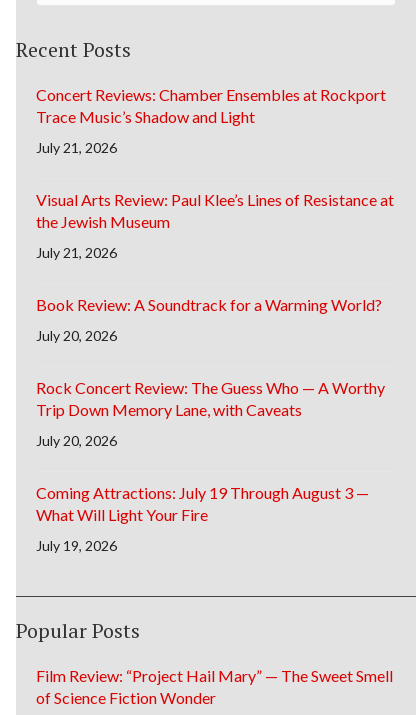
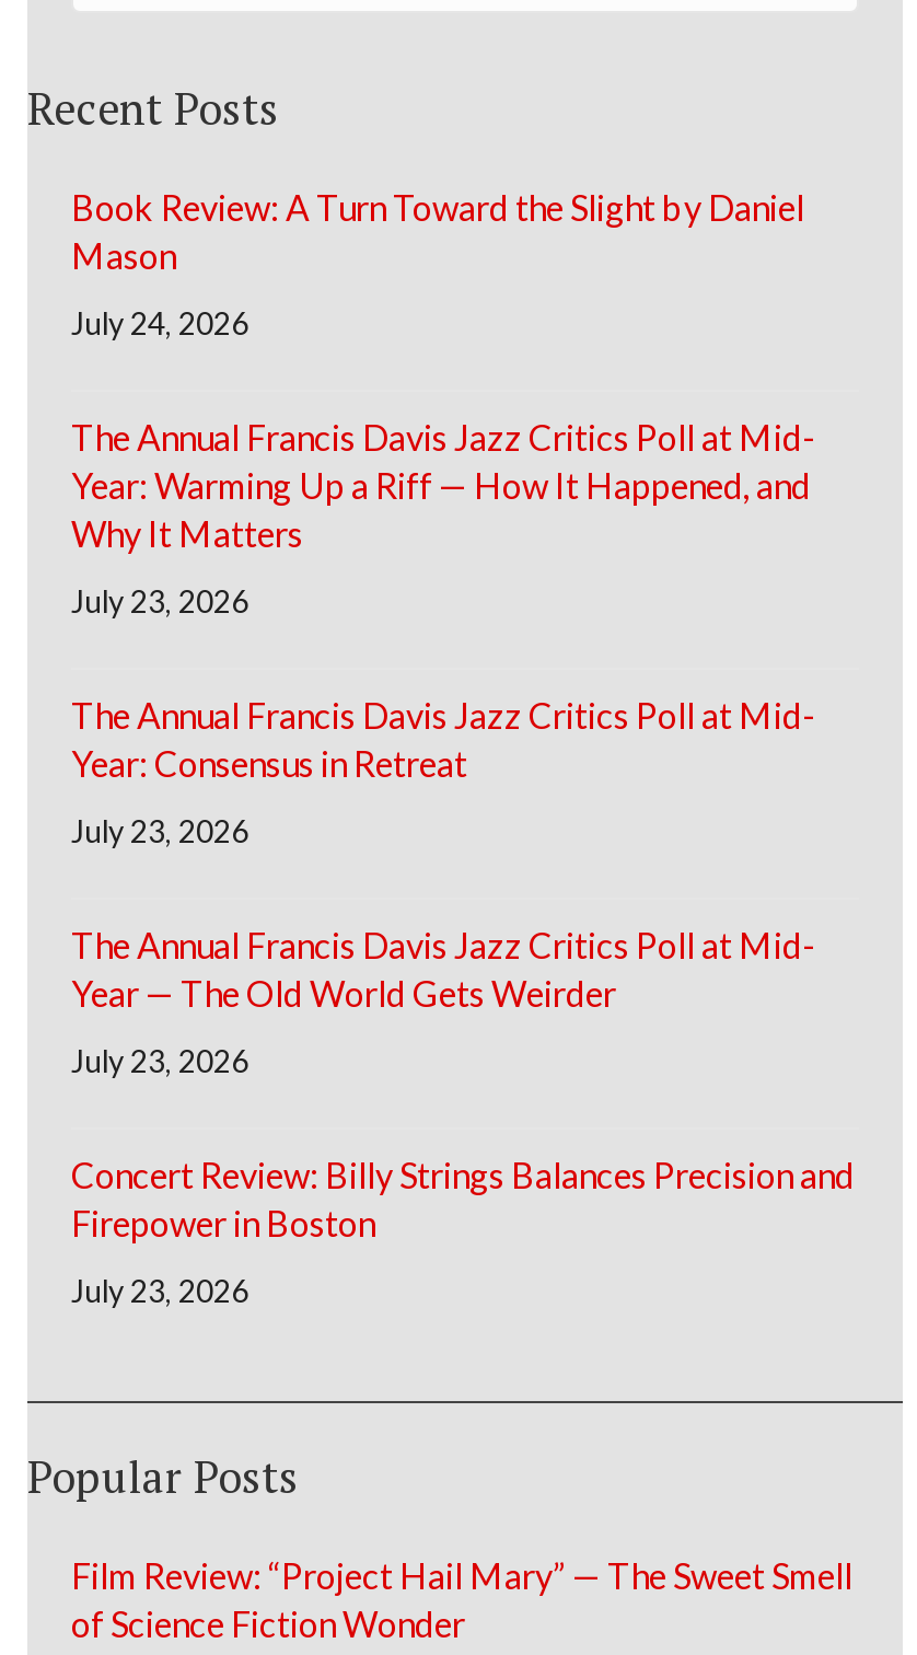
- Concert Reviews: Chamber Ensembles at Rockport
- Trace Music’s Shadow and Light
+ Book Review: A Turn Toward the Slight by Daniel
+ Mason

- July 21, 2026
+ July 24, 2026

- Visual Arts Review: Paul Klee’s Lines of Resistance at
- the Jewish Museum
+ The Annual Francis Davis Jazz Critics Poll at Mid-
+ Year: Warming Up a Riff — How It Happened, and
+ Why It Matters

- July 21, 2026
+ July 23, 2026

- Book Review: A Soundtrack for a Warming World?
+ The Annual Francis Davis Jazz Critics Poll at Mid-
+ Year: Consensus in Retreat

- July 20, 2026
+ July 23, 2026

- Rock Concert Review: The Guess Who — A Worthy
- Trip Down Memory Lane, with Caveats
+ The Annual Francis Davis Jazz Critics Poll at Mid-
+ Year — The Old World Gets Weirder

- July 20, 2026
+ July 23, 2026

- Coming Attractions: July 19 Through August 3 —
- What Will Light Your Fire
+ Concert Review: Billy Strings Balances Precision and
+ Firepower in Boston

- July 19, 2026
+ July 23, 2026
